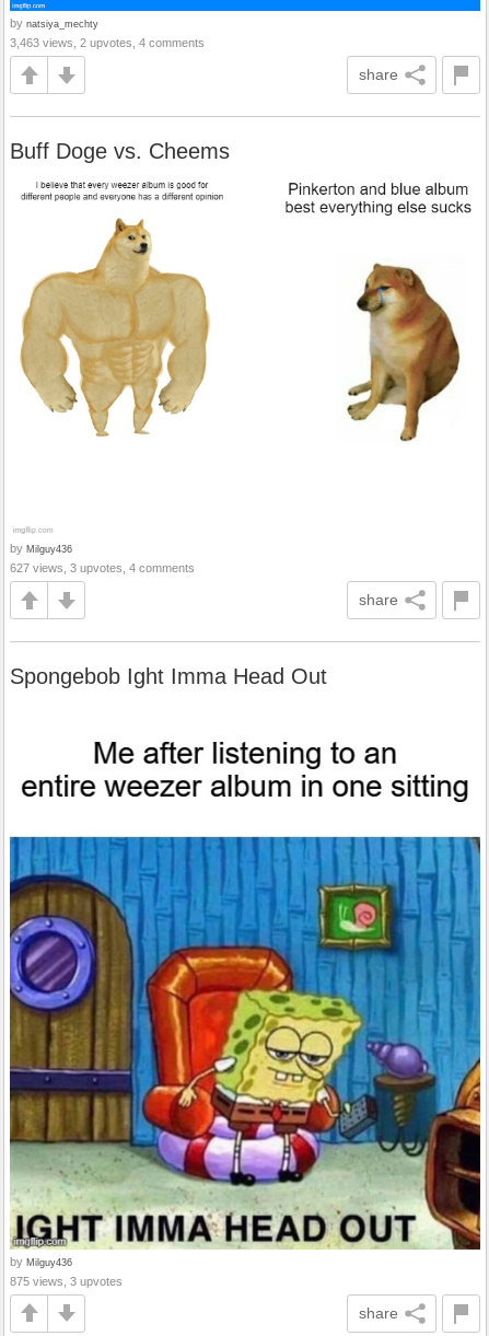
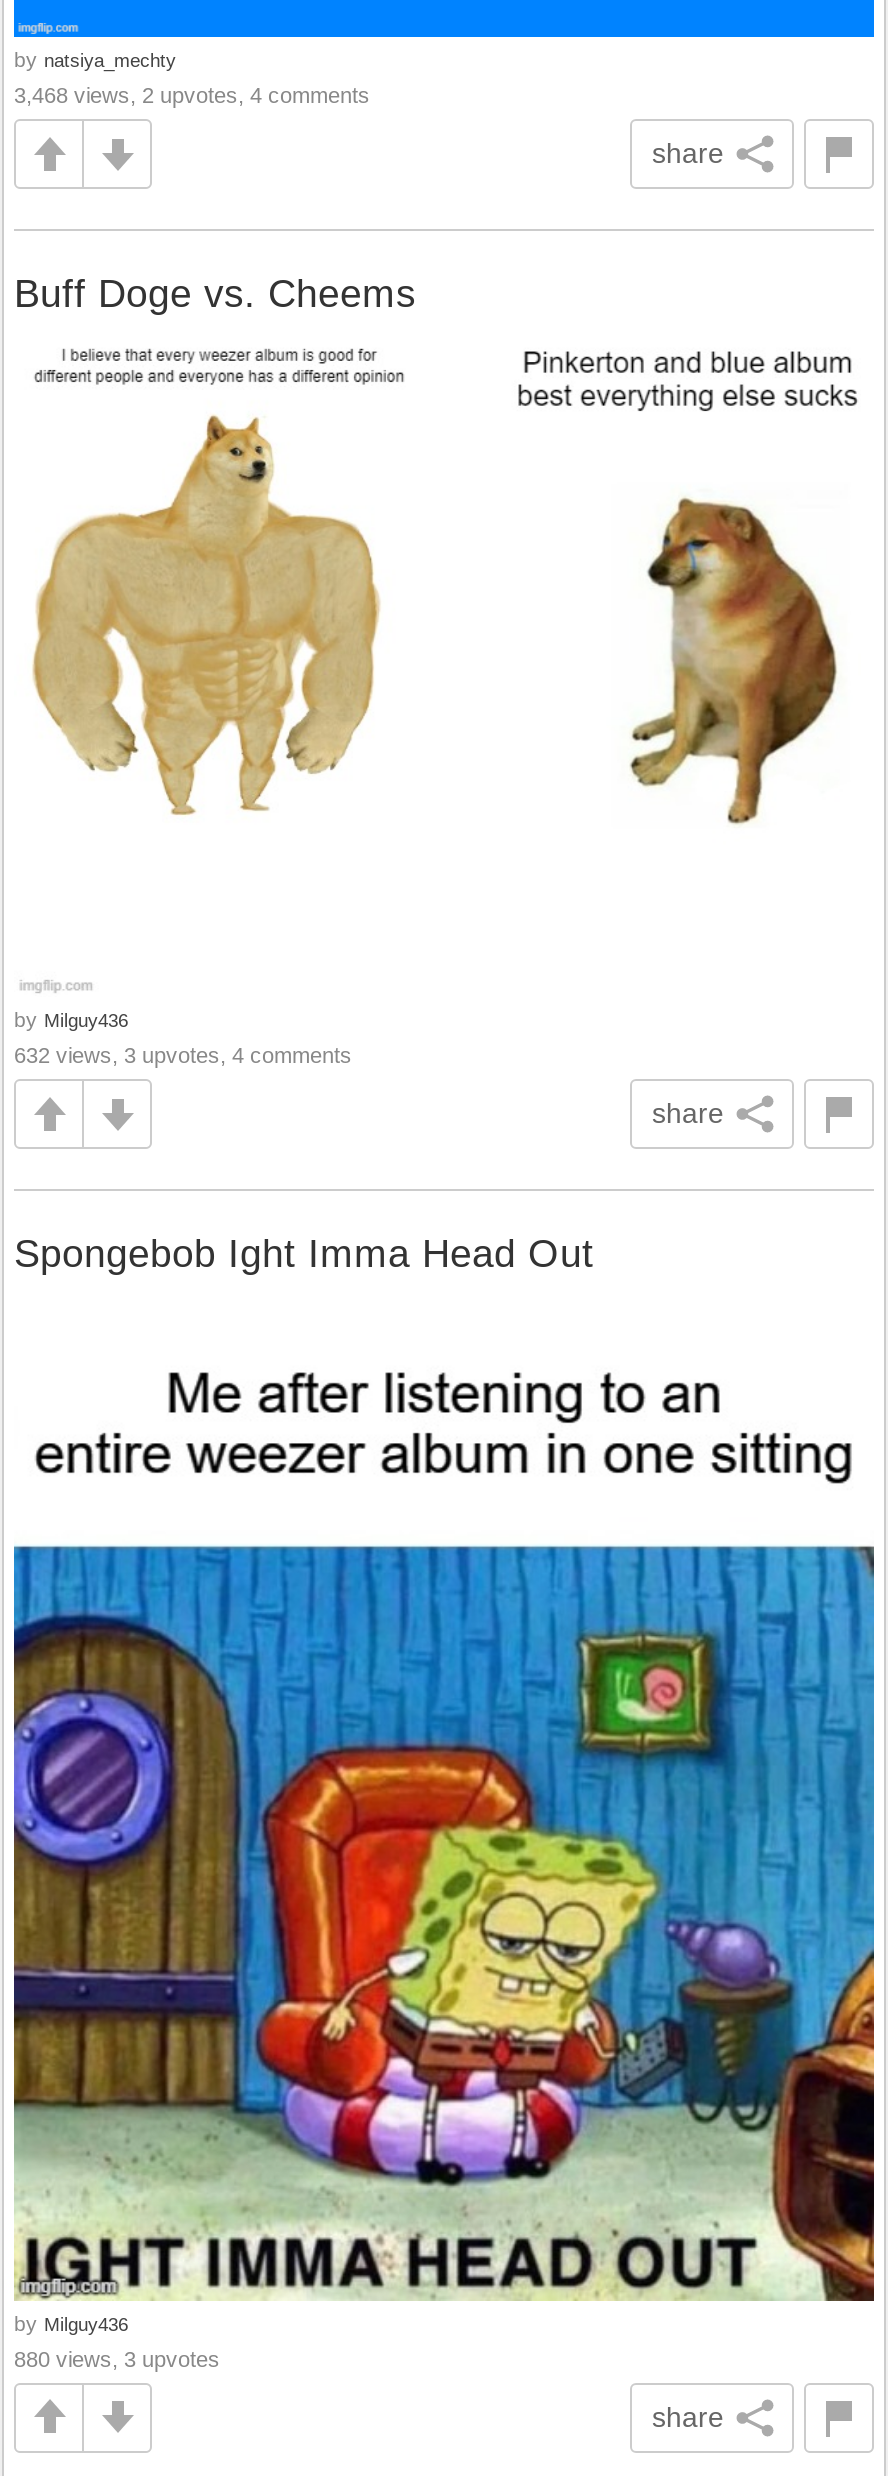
- 3,463 views, 2 upvotes, 4 comments
+ 3,468 views, 2 upvotes, 4 comments

- 627 views, 3 upvotes, 4 comments
+ 632 views, 3 upvotes, 4 comments

- 875 views, 3 upvotes
+ 880 views, 3 upvotes
